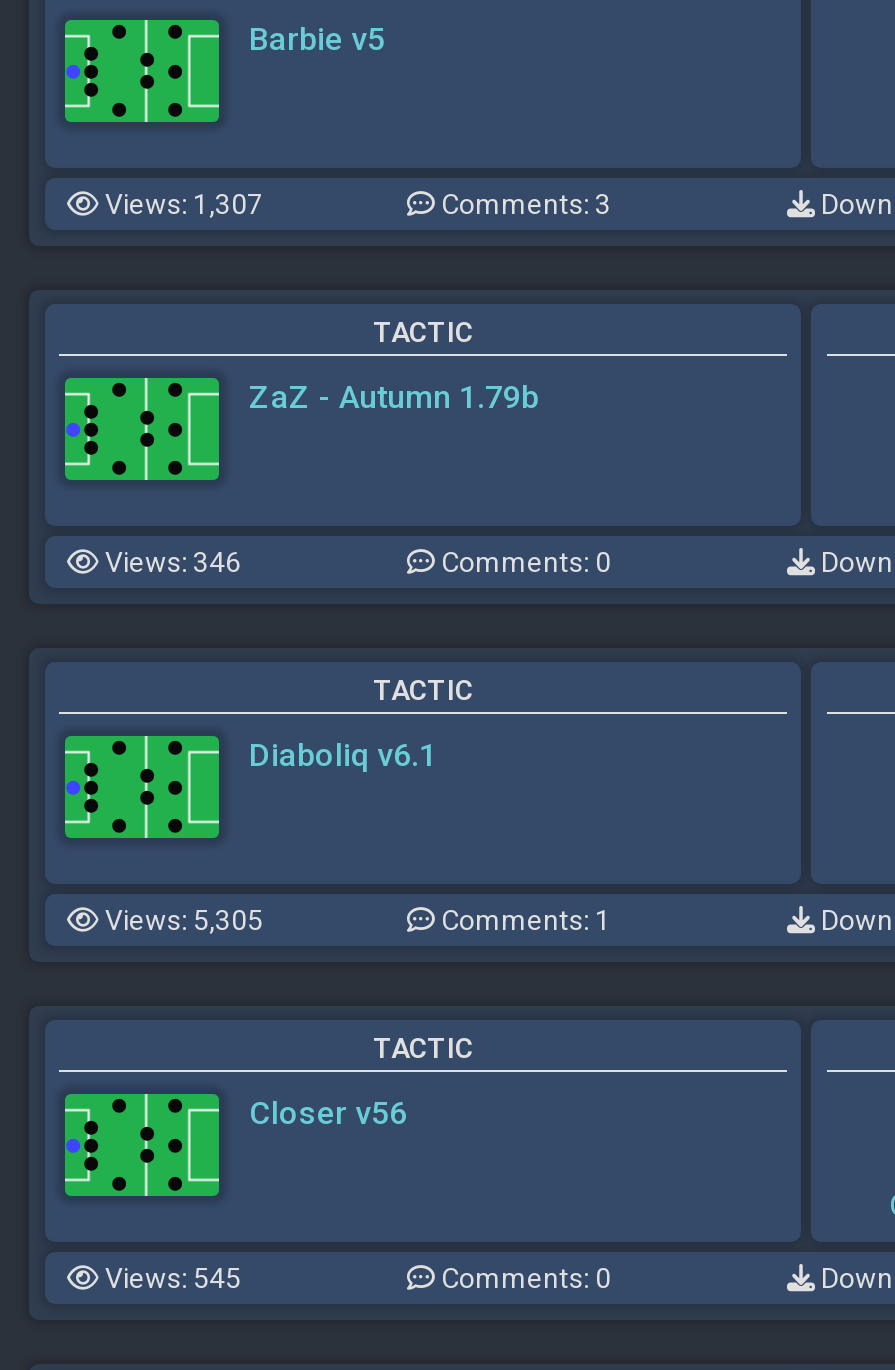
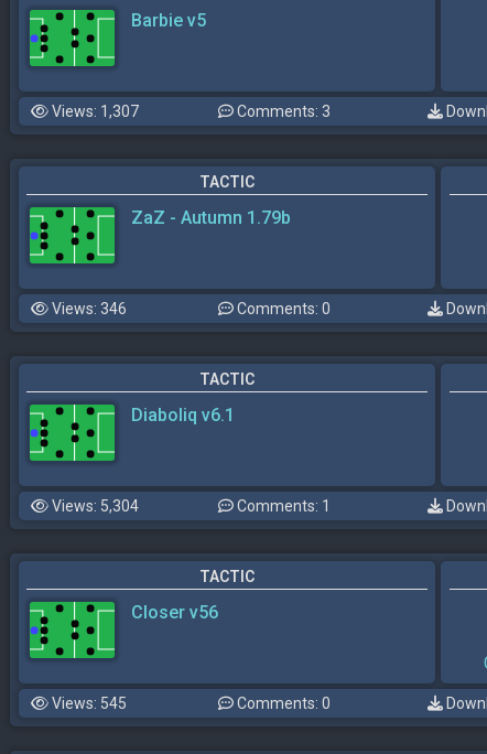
- Views: 5,305
+ Views: 5,304
